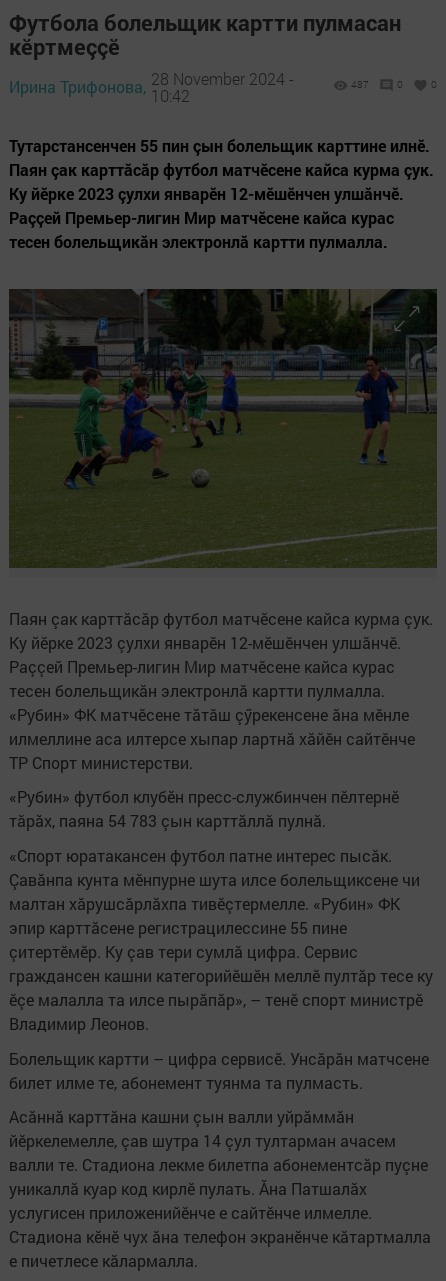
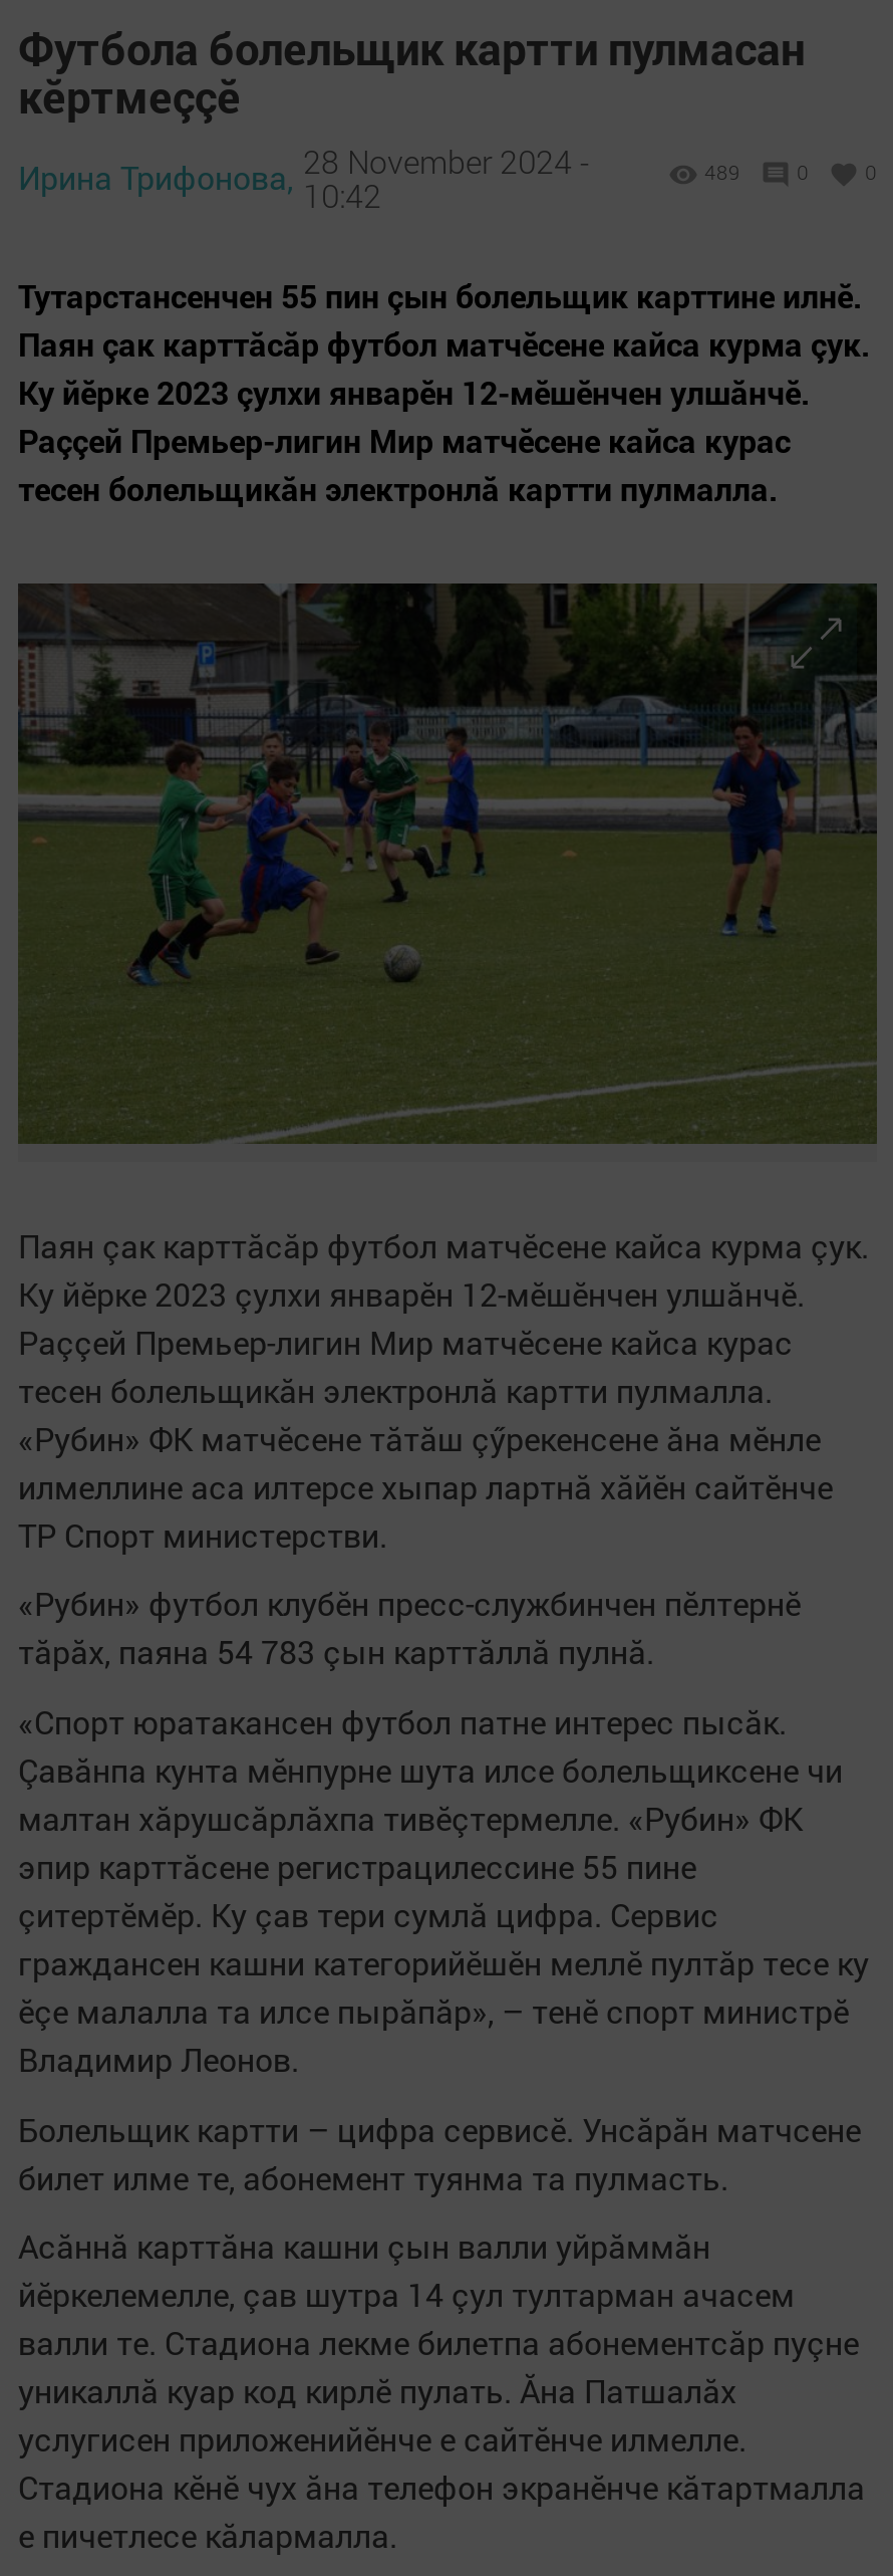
- 487
+ 489
